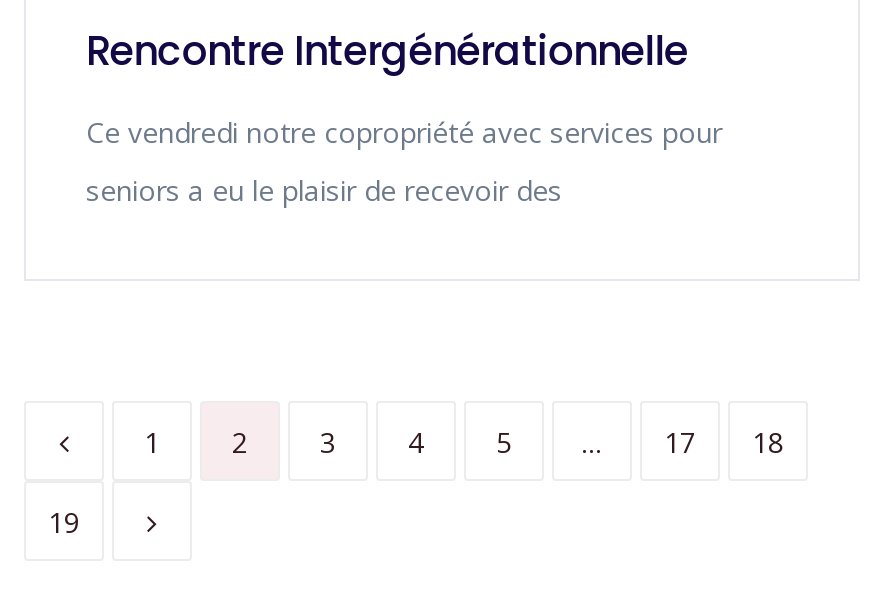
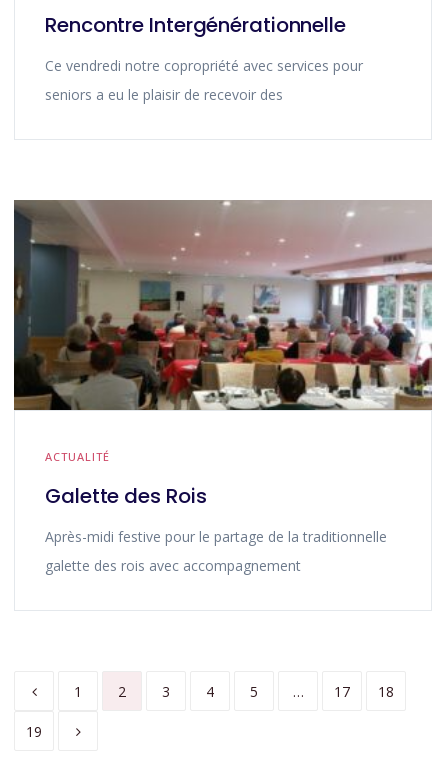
+ [image]
+ ACTUALITÉ
+ Galette des Rois
+ Après-midi festive pour le partage de la traditionnelle
+ galette des rois avec accompagnement
